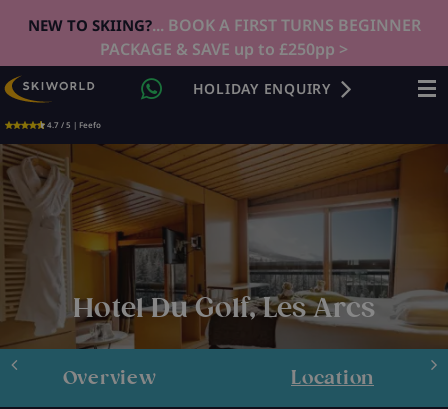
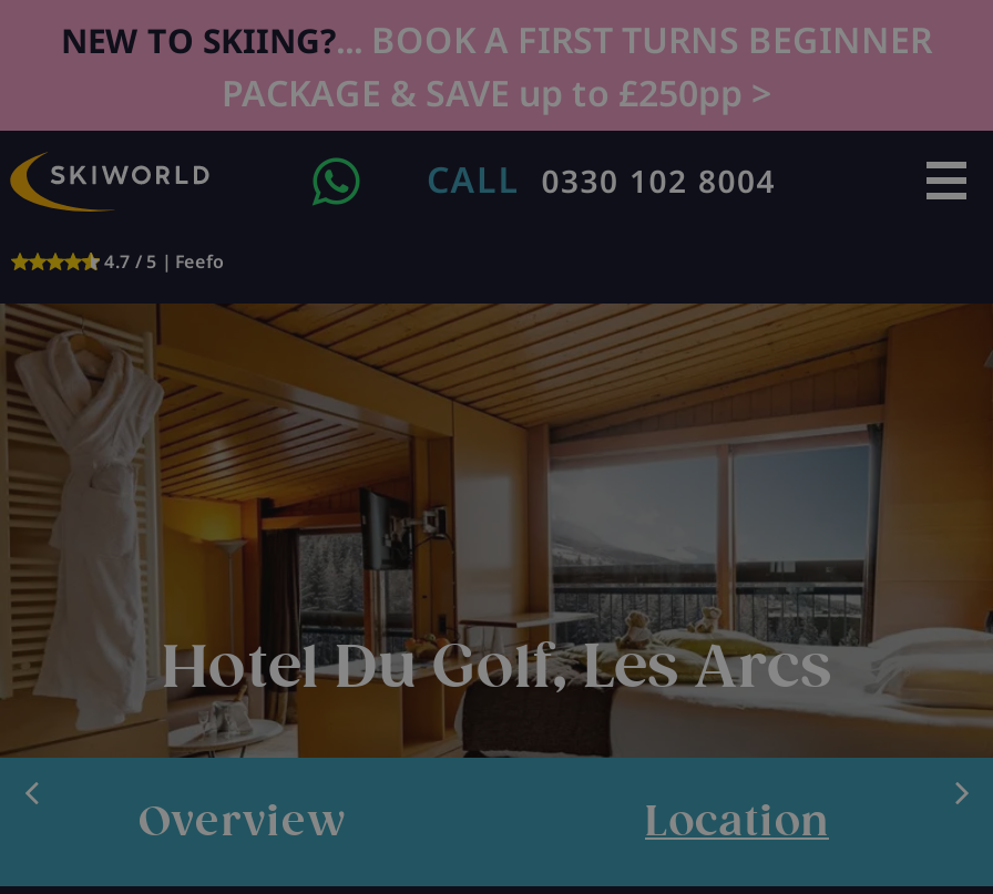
- HOLIDAY ENQUIRY
+ CALL 0330 102 8004
